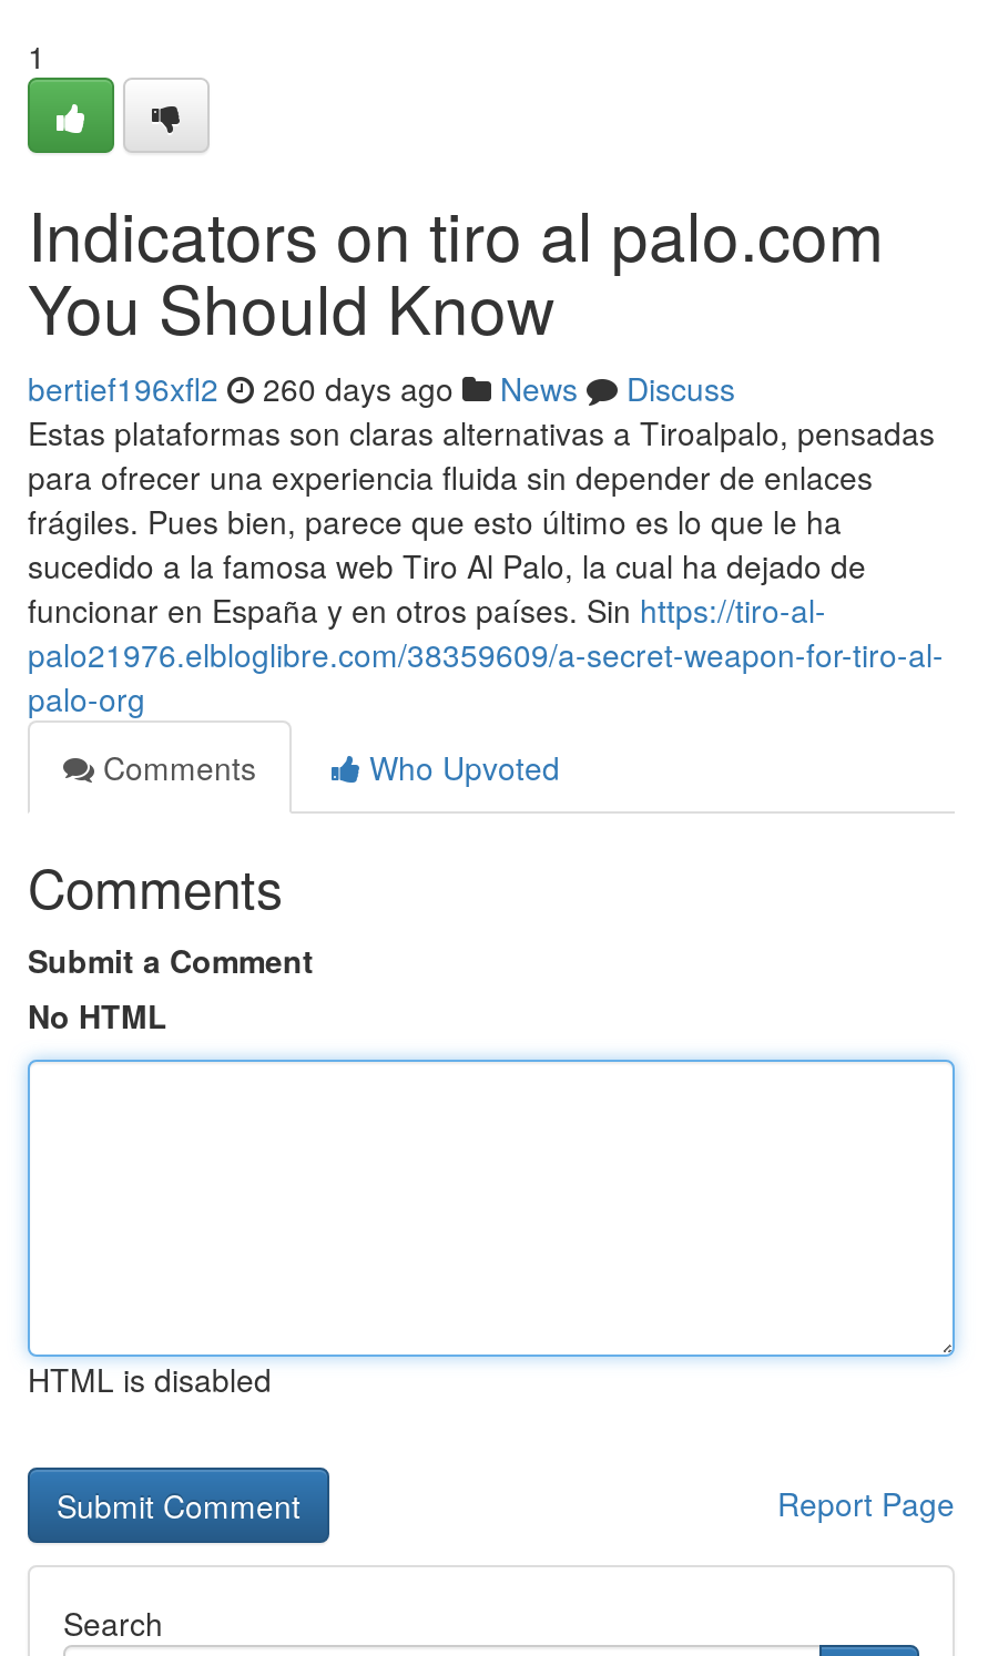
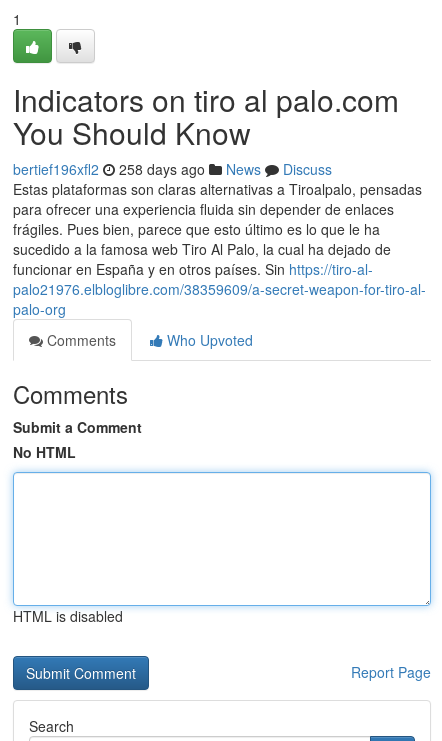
- bertief196xfl2 260 days ago News Discuss
+ bertief196xfl2 258 days ago News Discuss
